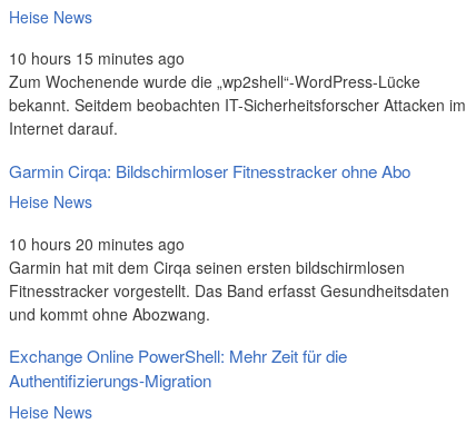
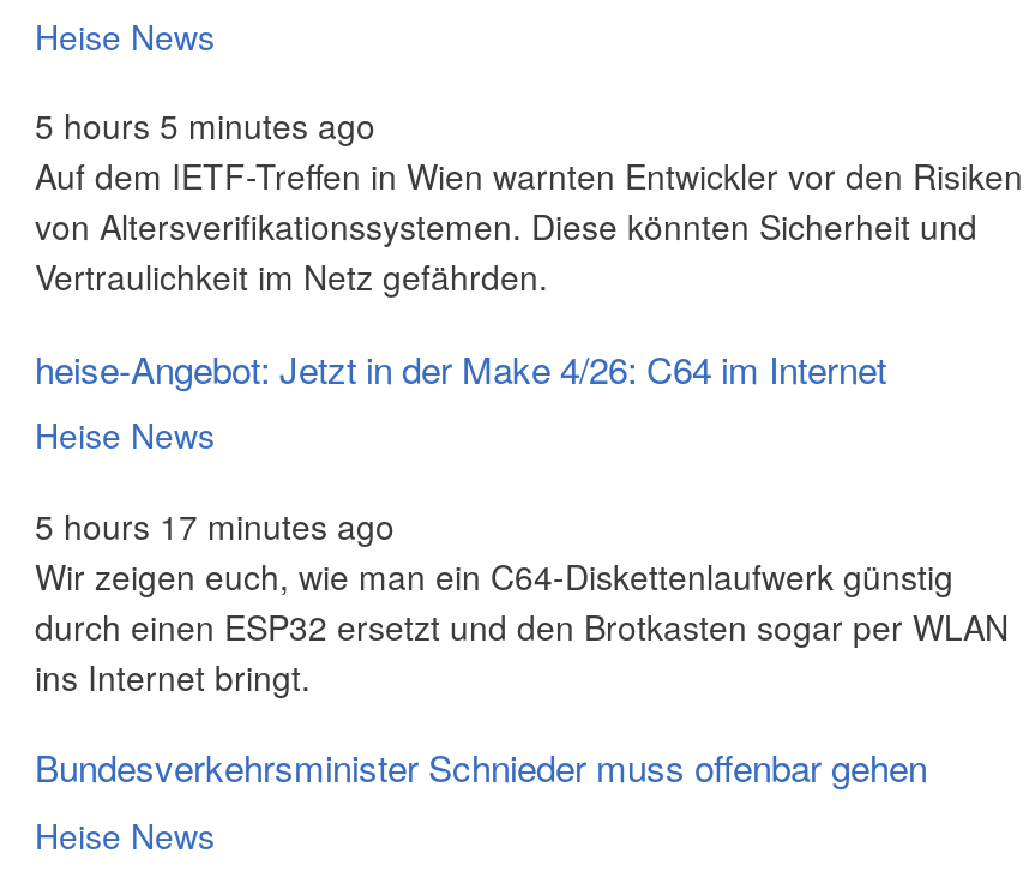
- 10 hours 15 minutes ago
- Zum Wochenende wurde die „wp2shell“-WordPress-Lücke
- bekannt. Seitdem beobachten IT-Sicherheitsforscher Attacken im
- Internet darauf.
+ 5 hours 5 minutes ago
+ Auf dem IETF-Treffen in Wien warnten Entwickler vor den Risiken
+ von Altersverifikationssystemen. Diese könnten Sicherheit und
+ Vertraulichkeit im Netz gefährden.

- Garmin Cirqa: Bildschirmloser Fitnesstracker ohne Abo
+ heise-Angebot: Jetzt in der Make 4/26: C64 im Internet

- 10 hours 20 minutes ago
- Garmin hat mit dem Cirqa seinen ersten bildschirmlosen
- Fitnesstracker vorgestellt. Das Band erfasst Gesundheitsdaten
- und kommt ohne Abozwang.
+ 5 hours 17 minutes ago
+ Wir zeigen euch, wie man ein C64-Diskettenlaufwerk günstig
+ durch einen ESP32 ersetzt und den Brotkasten sogar per WLAN
+ ins Internet bringt.

- Exchange Online PowerShell: Mehr Zeit für die
- Authentifizierungs-Migration
+ Bundesverkehrsminister Schnieder muss offenbar gehen
